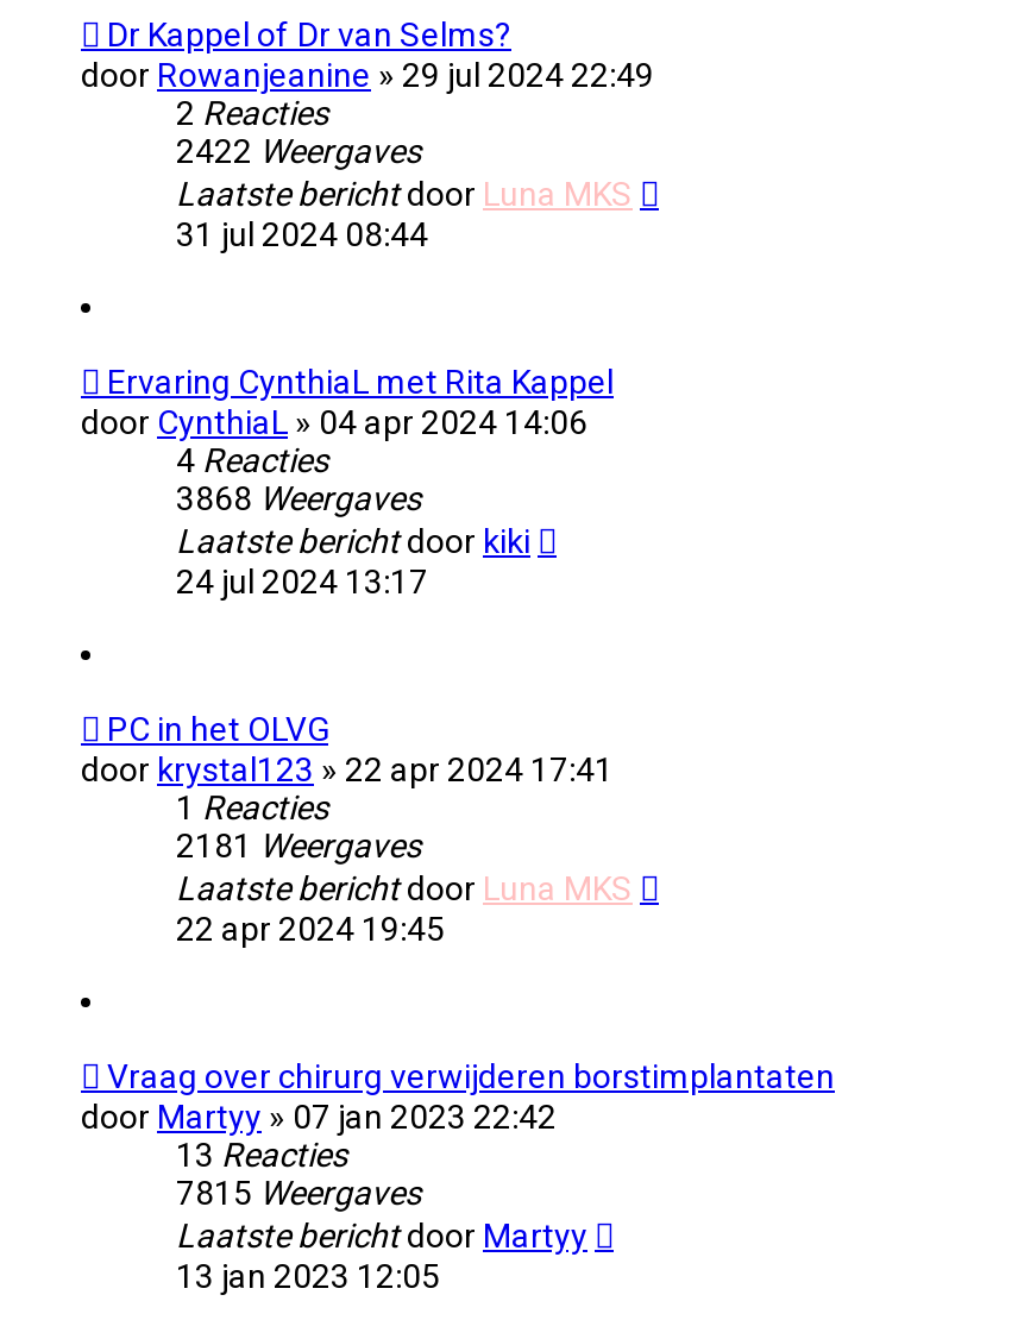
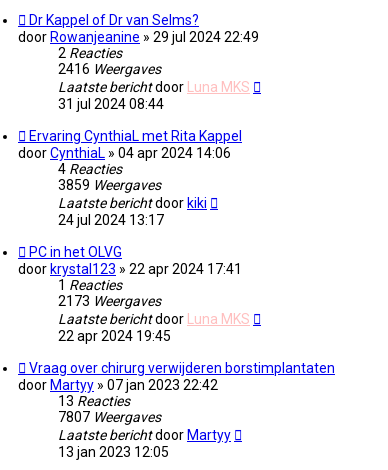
- 2422 Weergaves
+ 2416 Weergaves

- 3868 Weergaves
+ 3859 Weergaves

- 2181 Weergaves
+ 2173 Weergaves

- 7815 Weergaves
+ 7807 Weergaves
